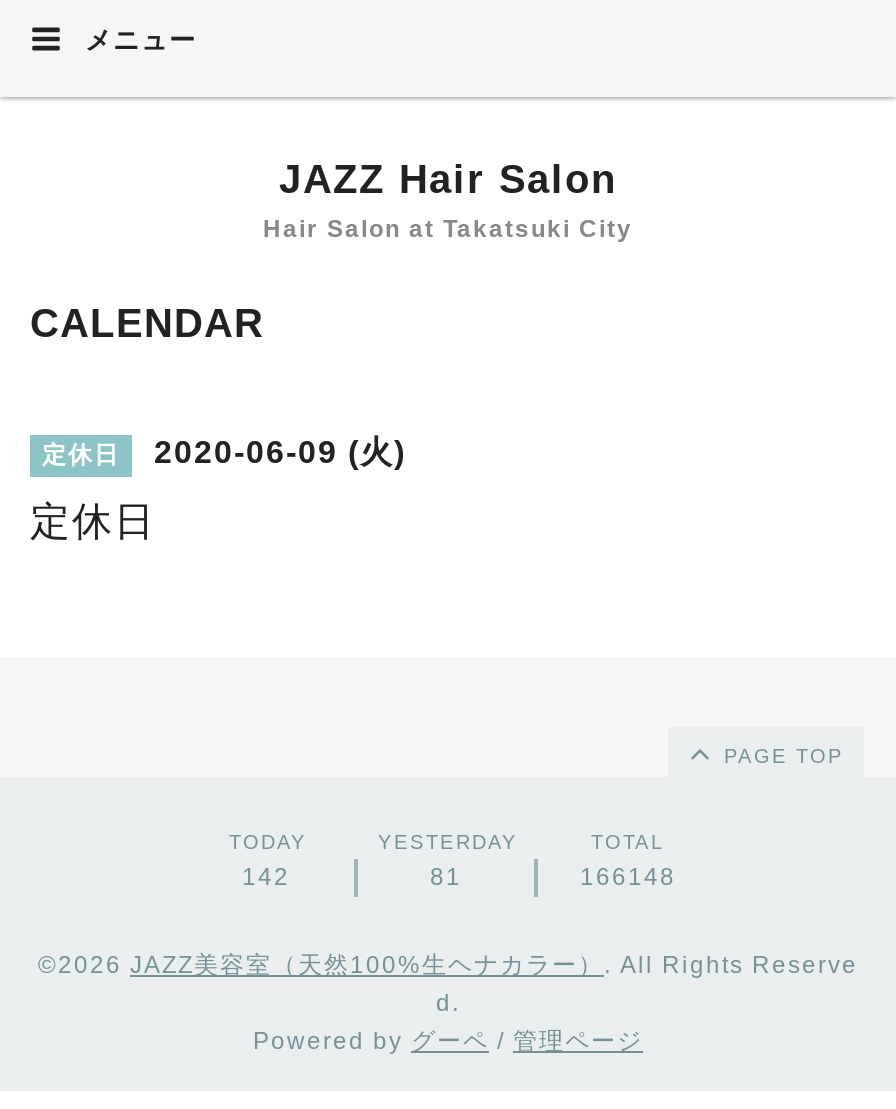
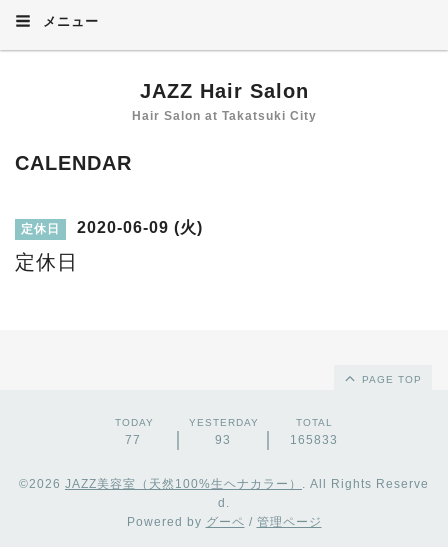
- 142
+ 77

- 81
+ 93

- 166148
+ 165833
